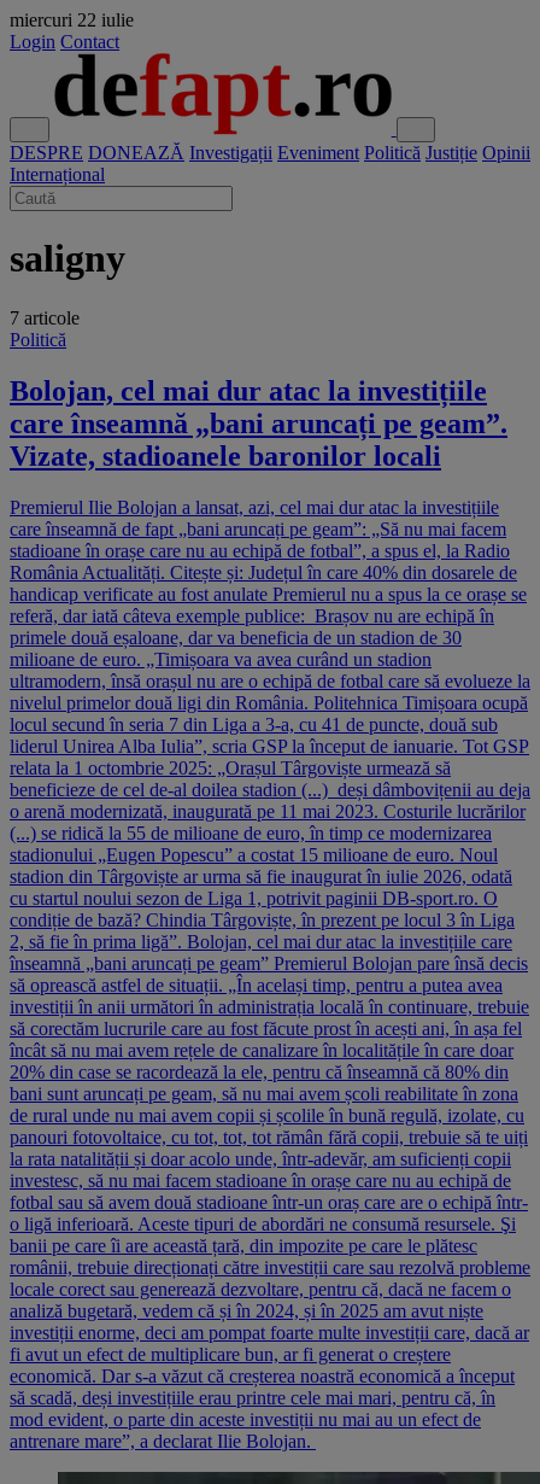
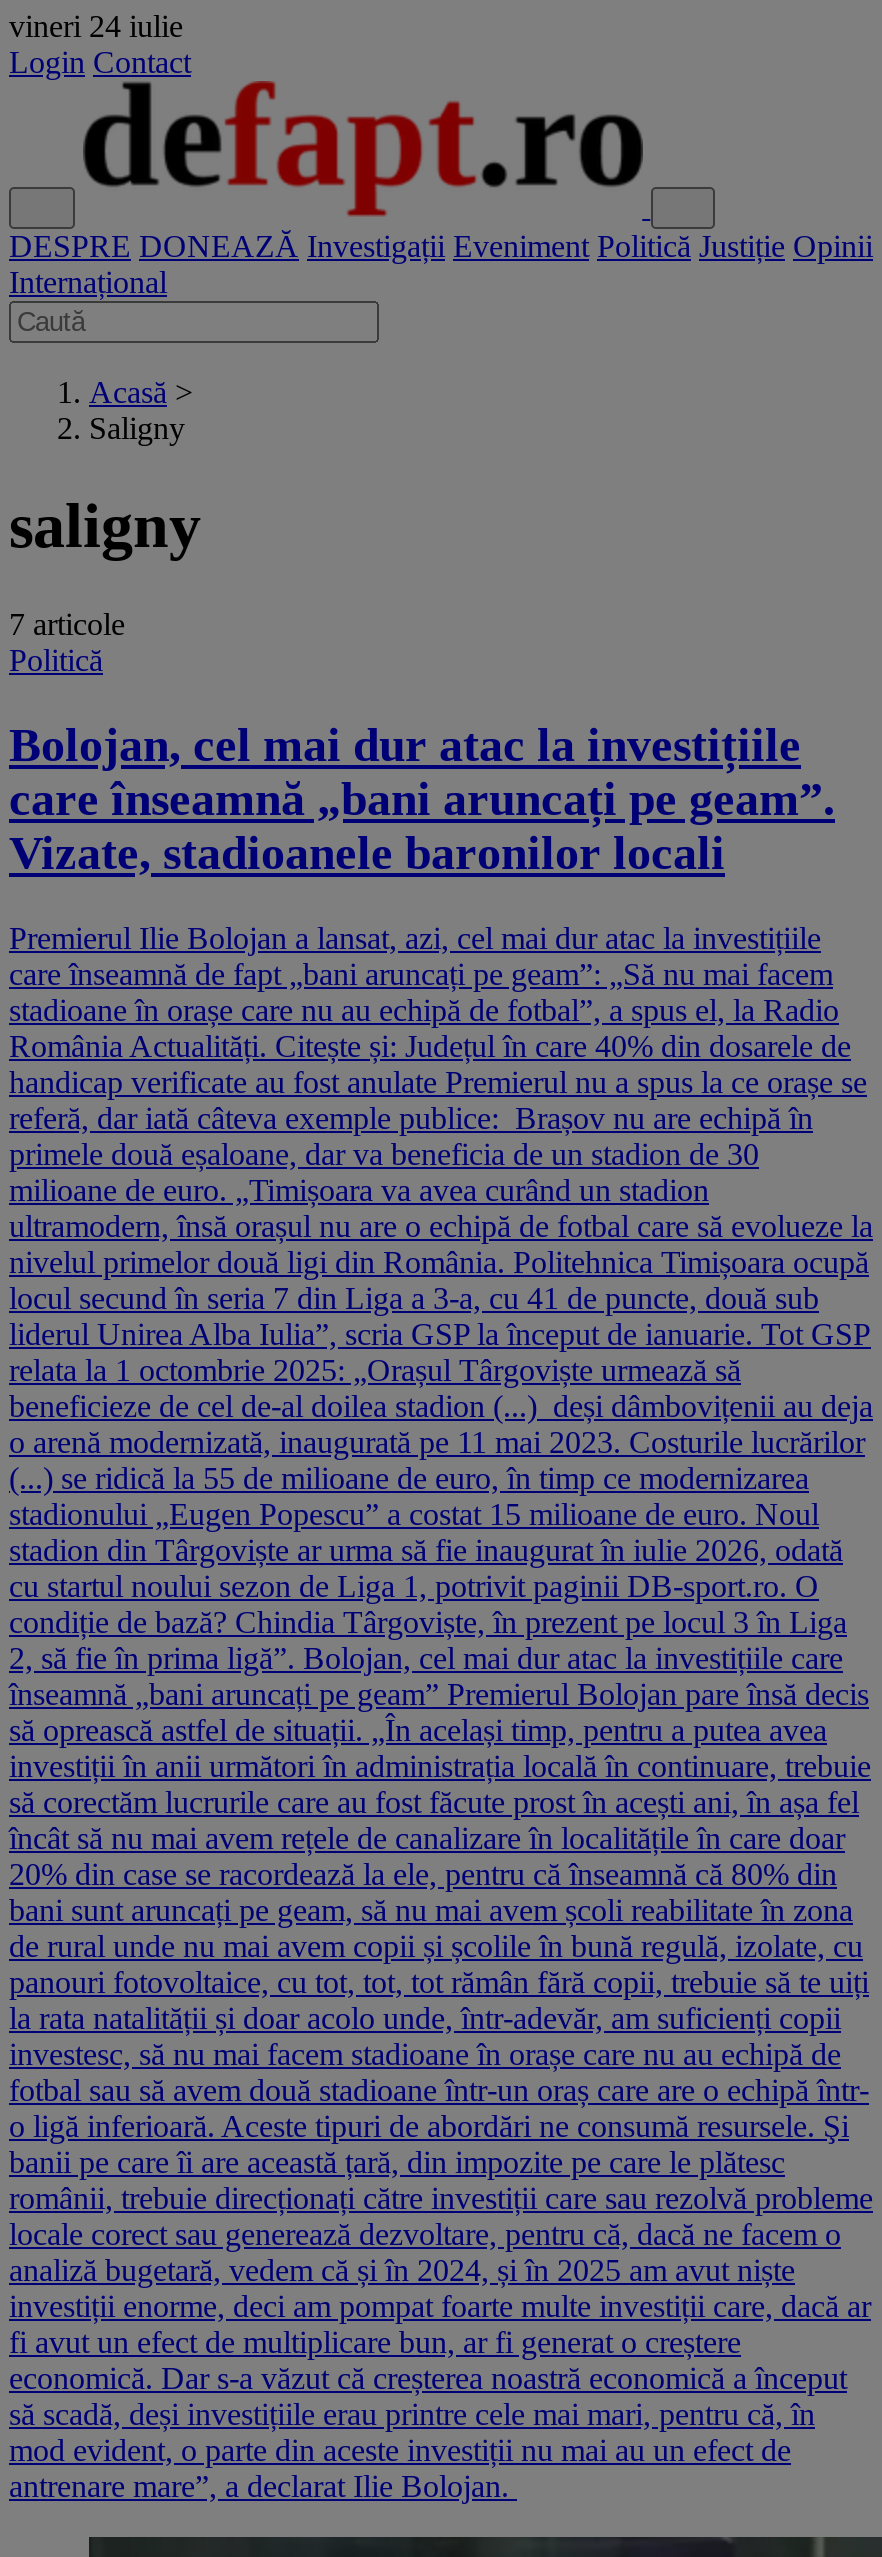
- miercuri 22 iulie
+ vineri 24 iulie

+ Acasă >
+ Saligny
